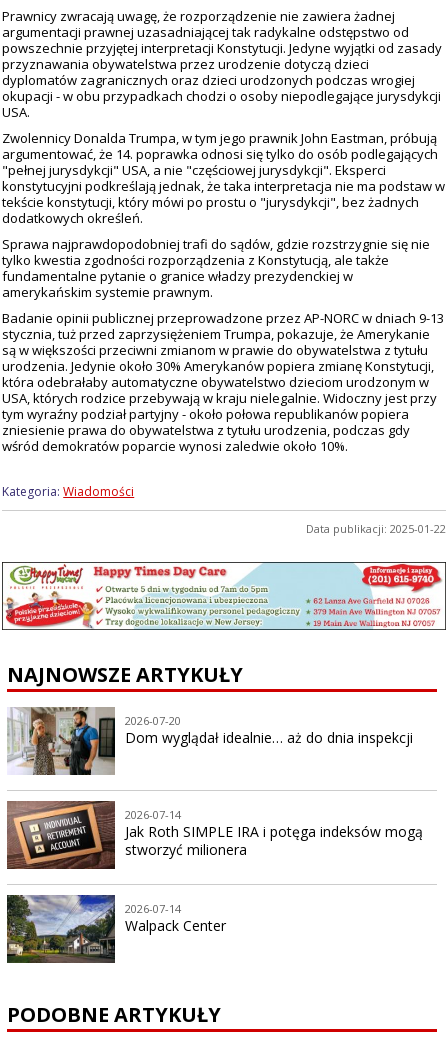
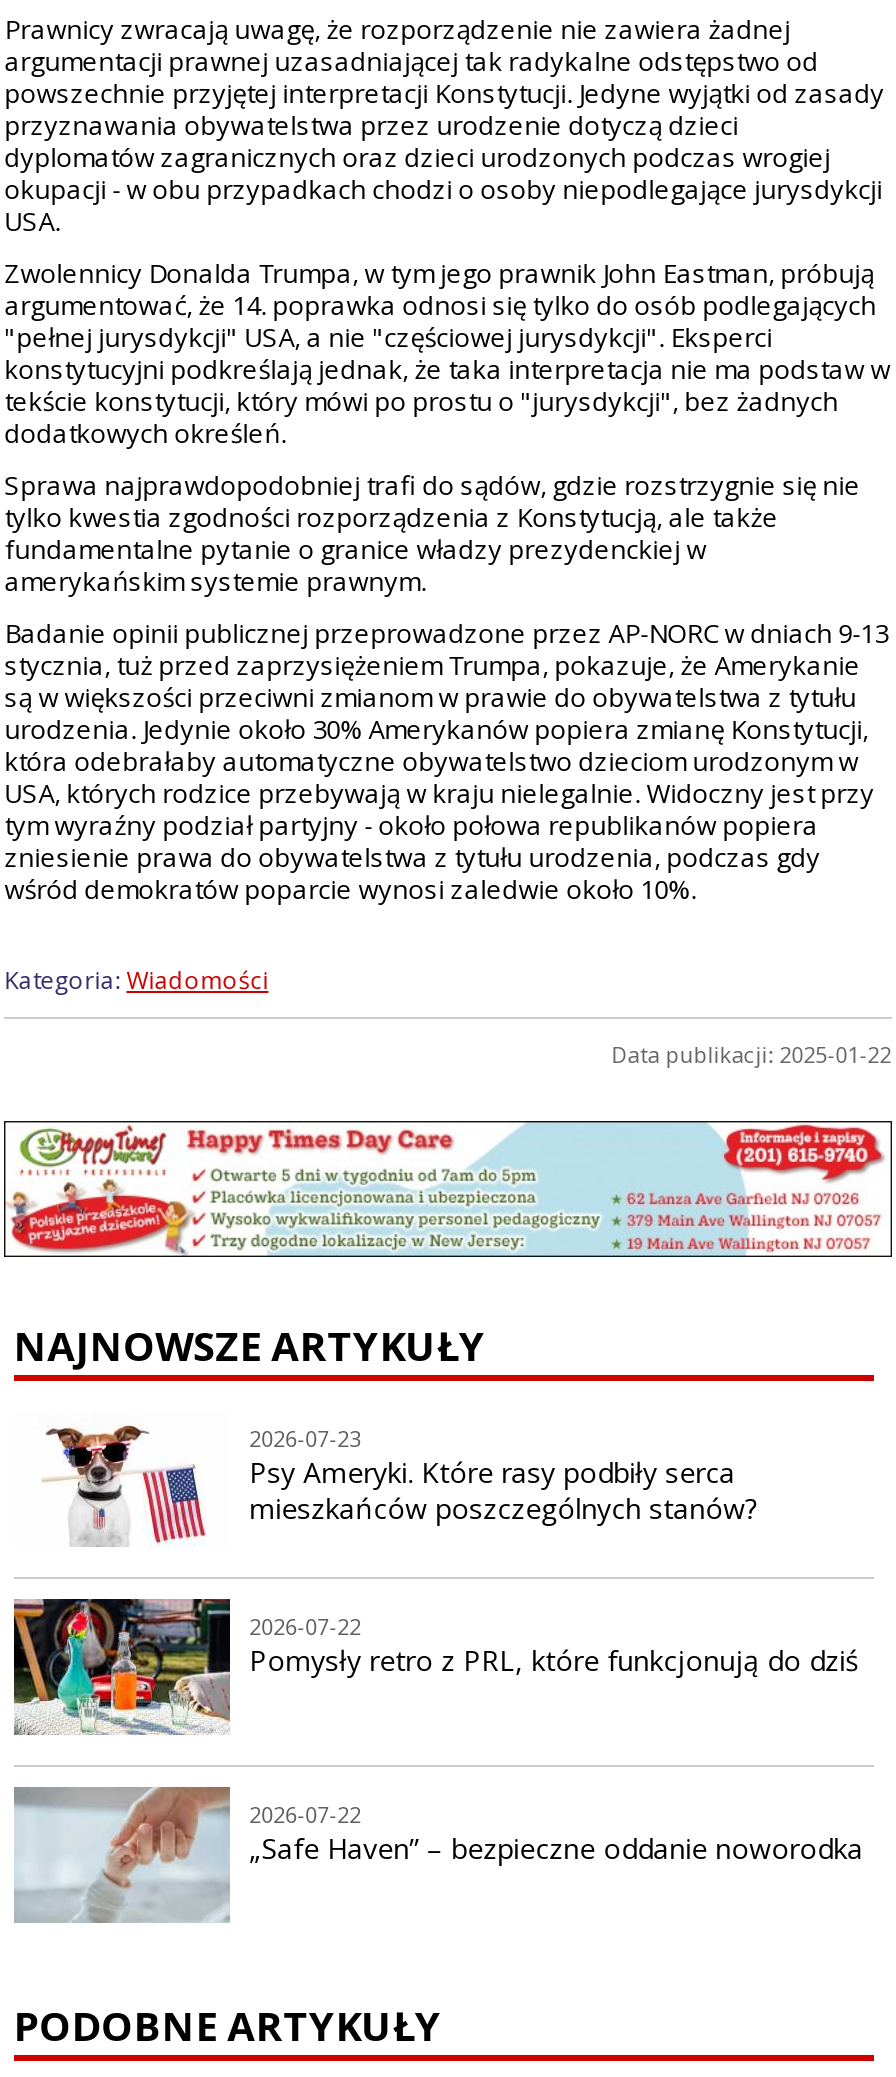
- [image]
- 2026-07-20
- Dom wyglądał idealnie… aż do dnia inspekcji
+ [image]
+ 2026-07-23
+ Psy Ameryki. Które rasy podbiły serca
+ mieszkańców poszczególnych stanów?

- [image]
- 2026-07-14
- Jak Roth SIMPLE IRA i potęga indeksów mogą
- stworzyć milionera
+ [image]
+ 2026-07-22
+ Pomysły retro z PRL, które funkcjonują do dziś

- [image]
- 2026-07-14
- Walpack Center
+ [image]
+ 2026-07-22
+ „Safe Haven” – bezpieczne oddanie noworodka
